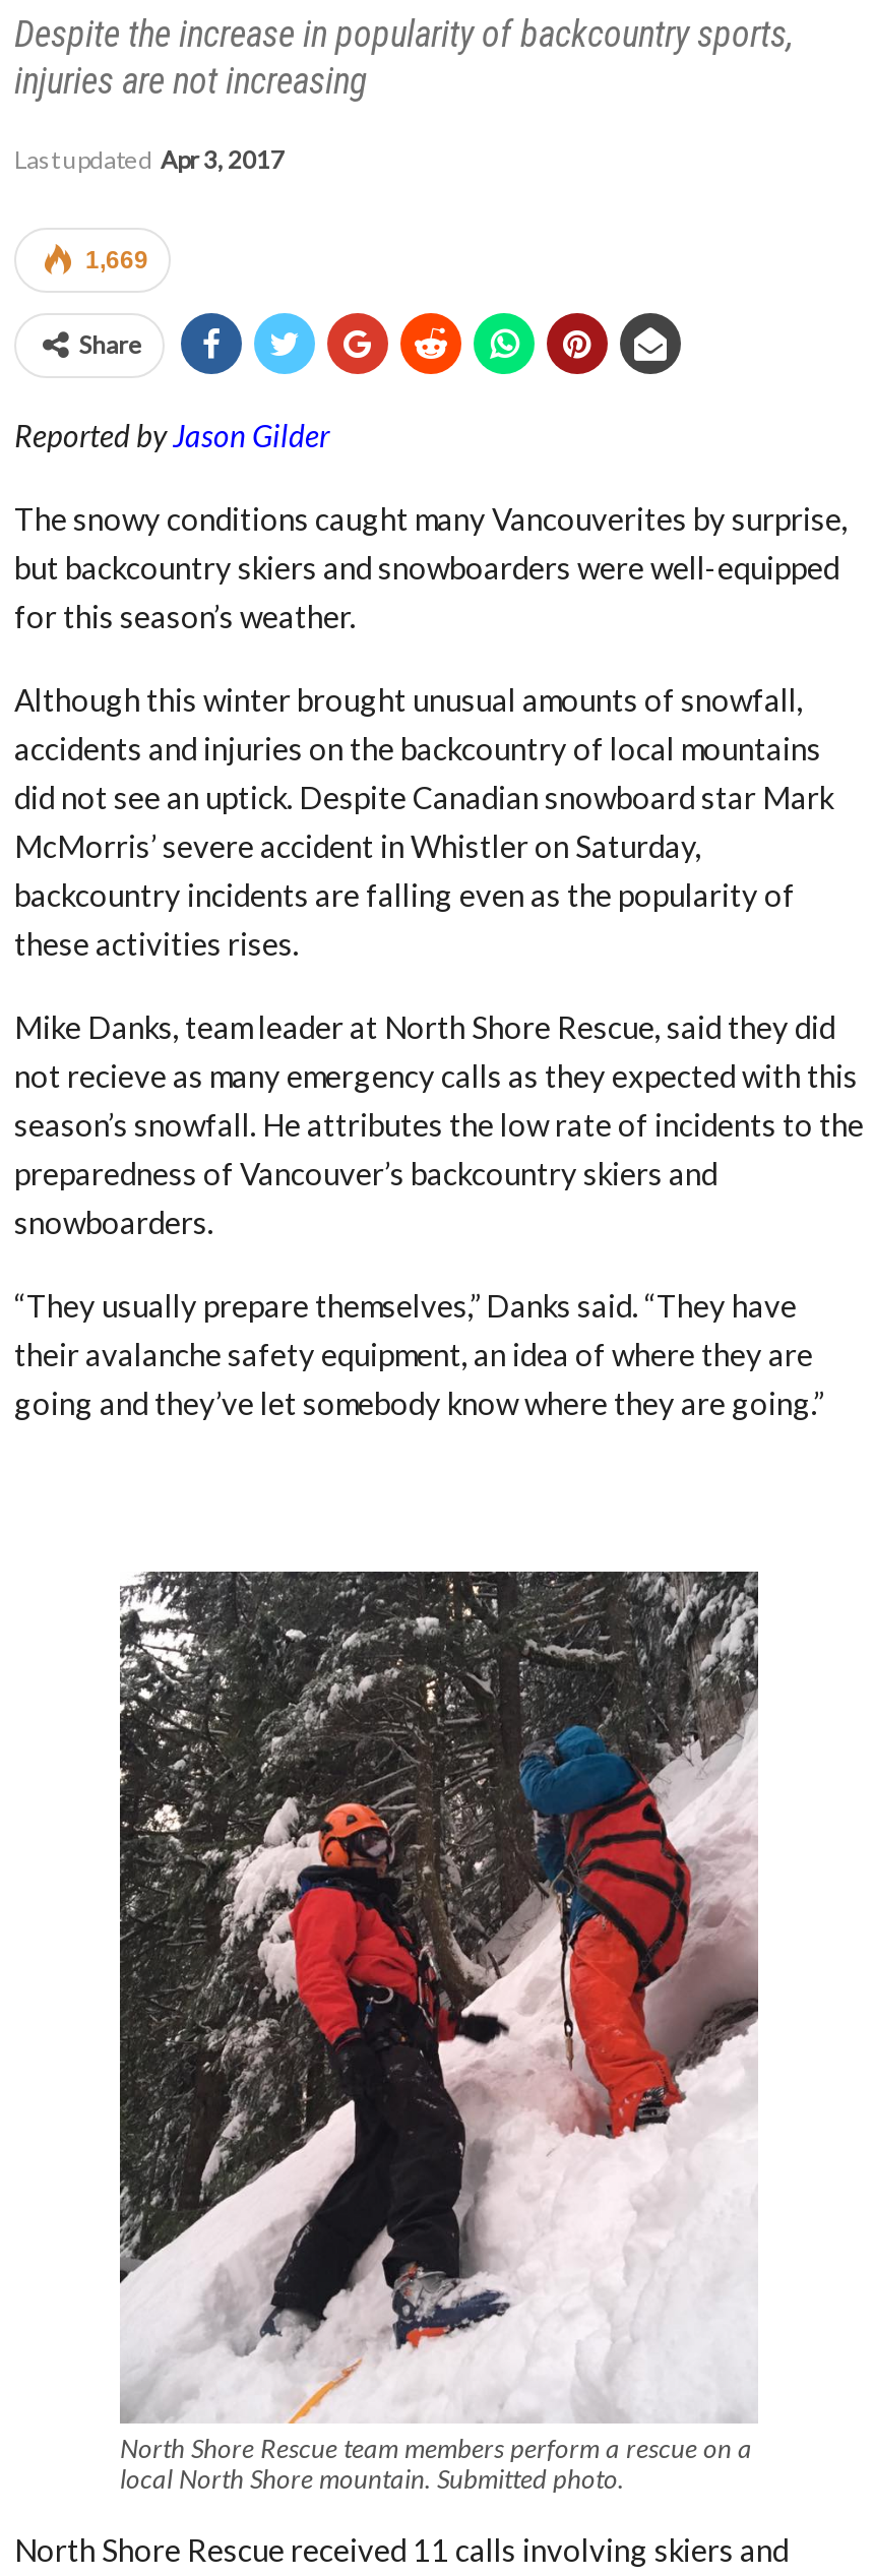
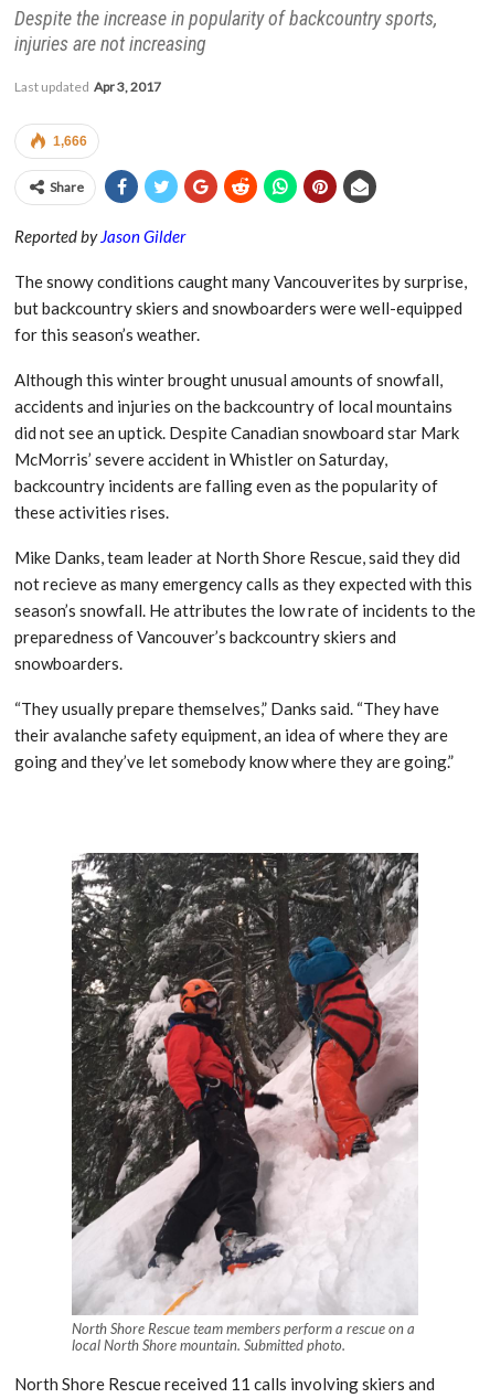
- 1,669
+ 1,666
